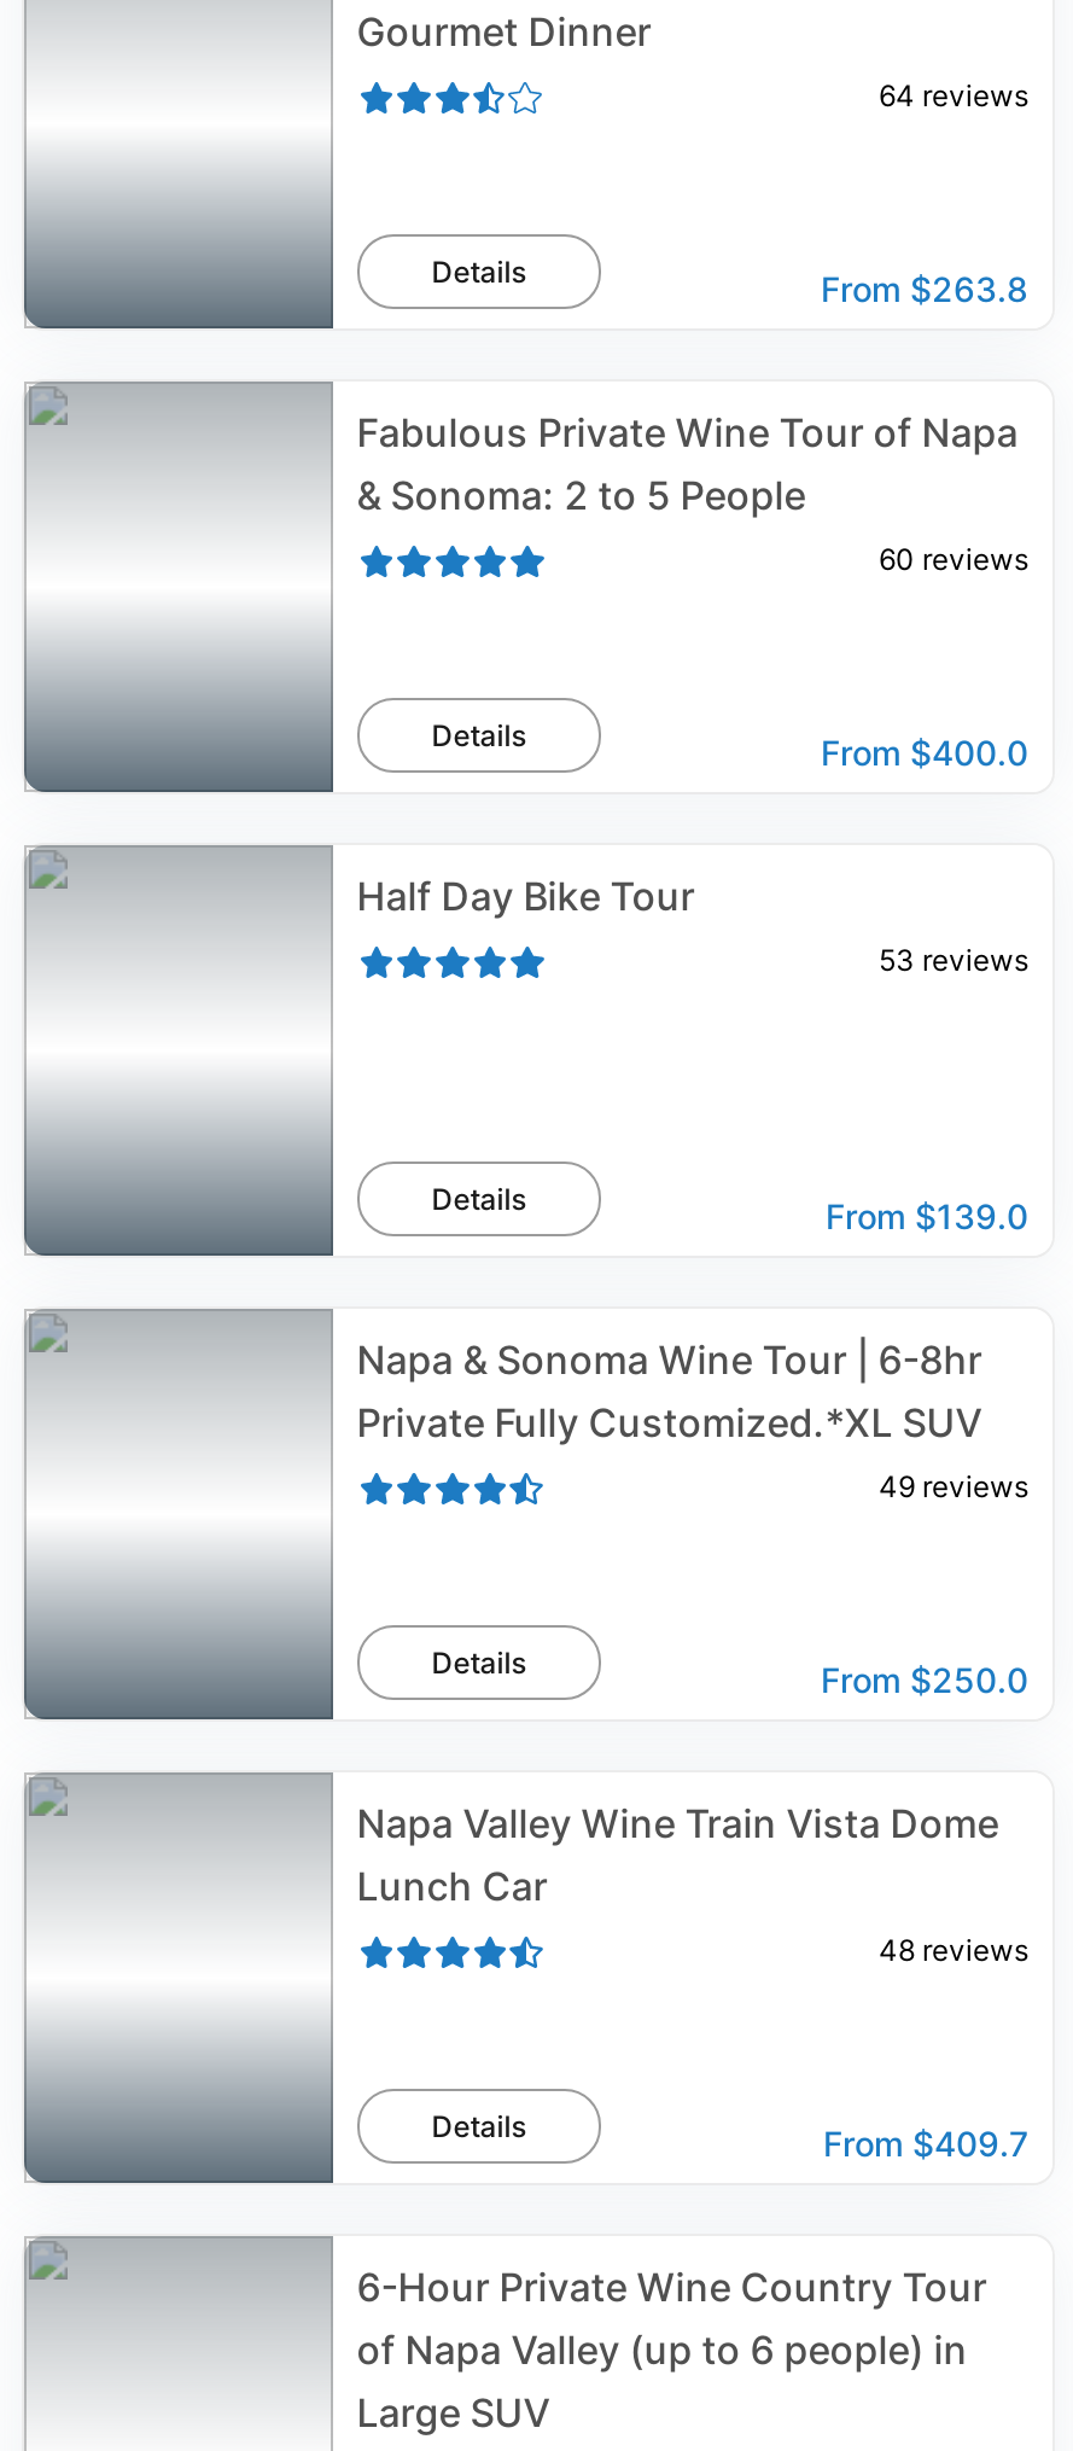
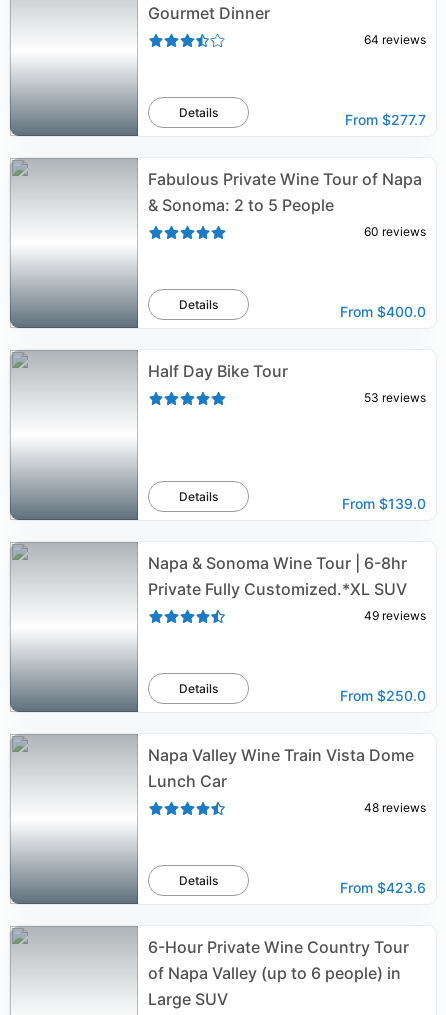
- From $263.8
+ From $277.7

- From $409.7
+ From $423.6
